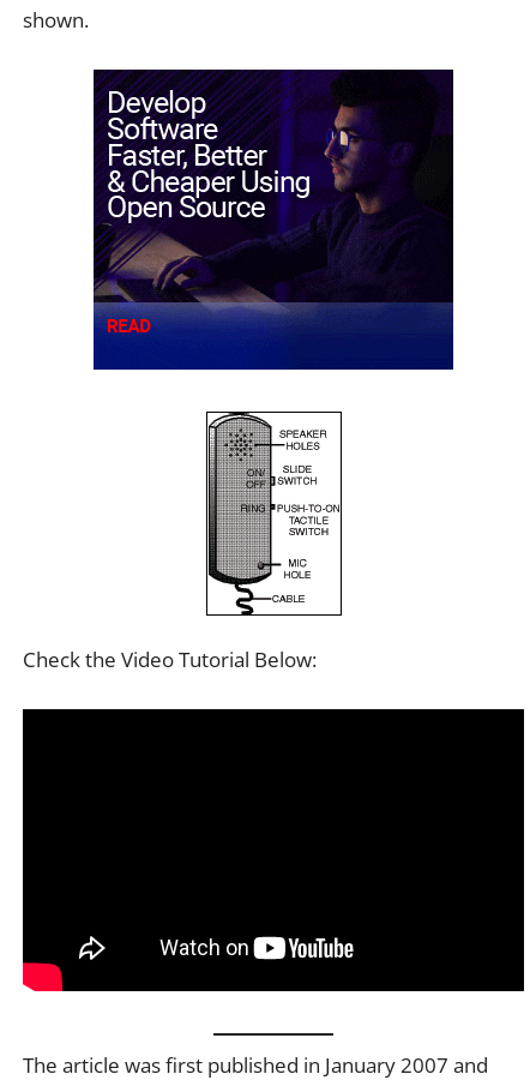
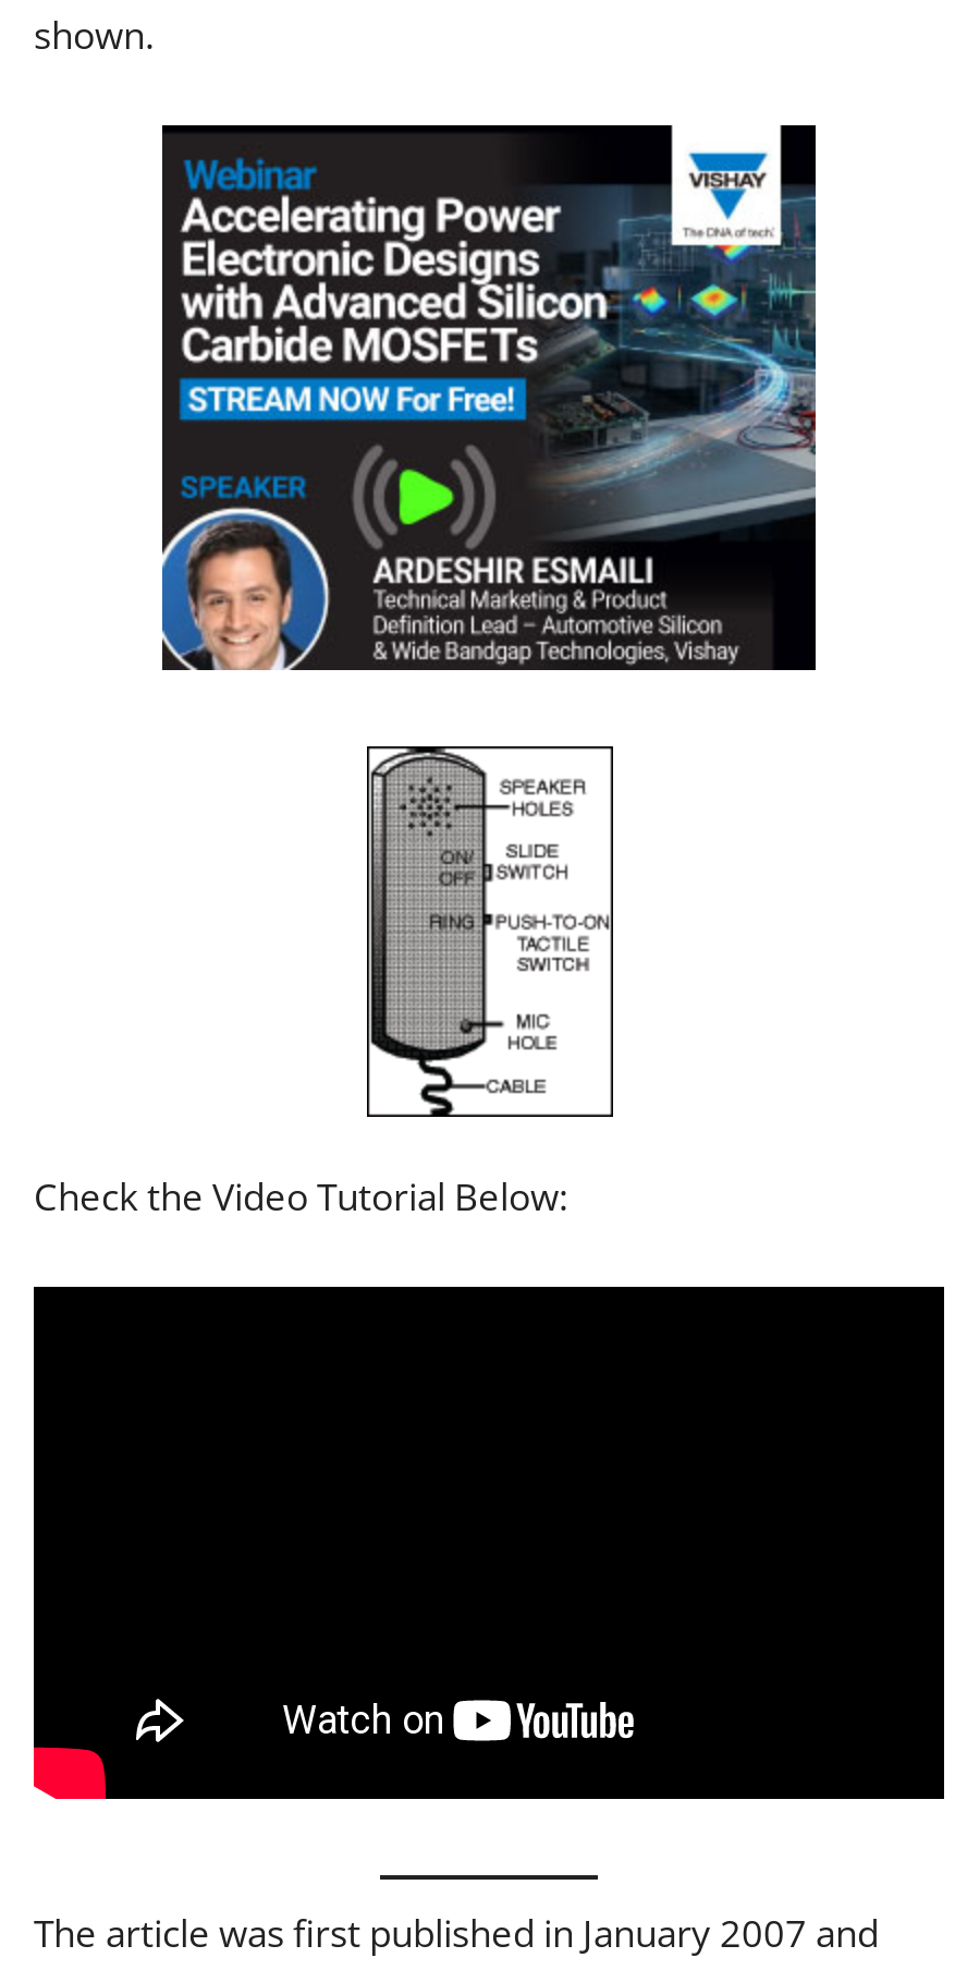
- [image]
+ [image]
